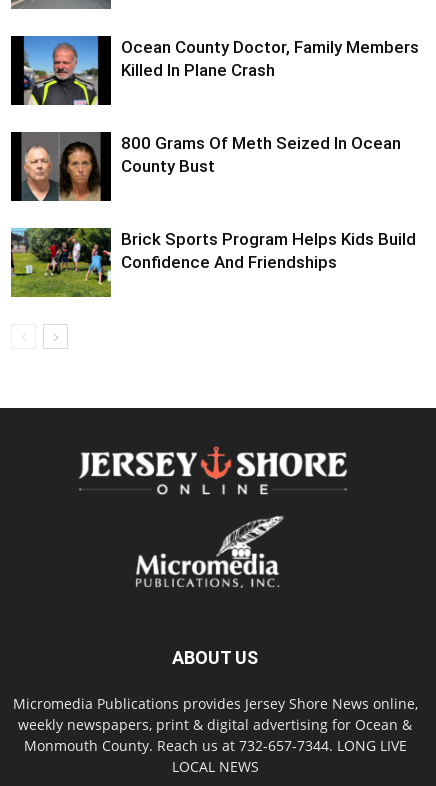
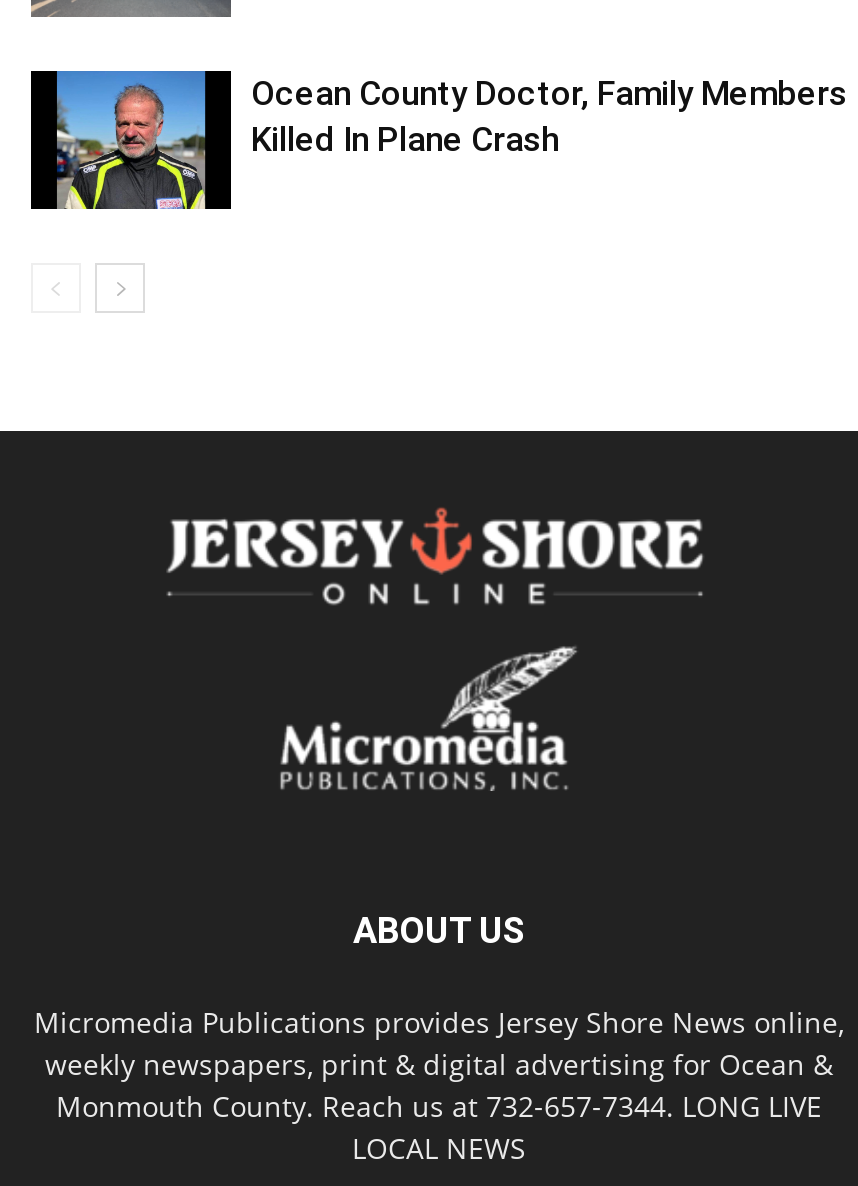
- [image]
- 800 Grams Of Meth Seized In Ocean
- County Bust

- [image]
- Brick Sports Program Helps Kids Build
- Confidence And Friendships
